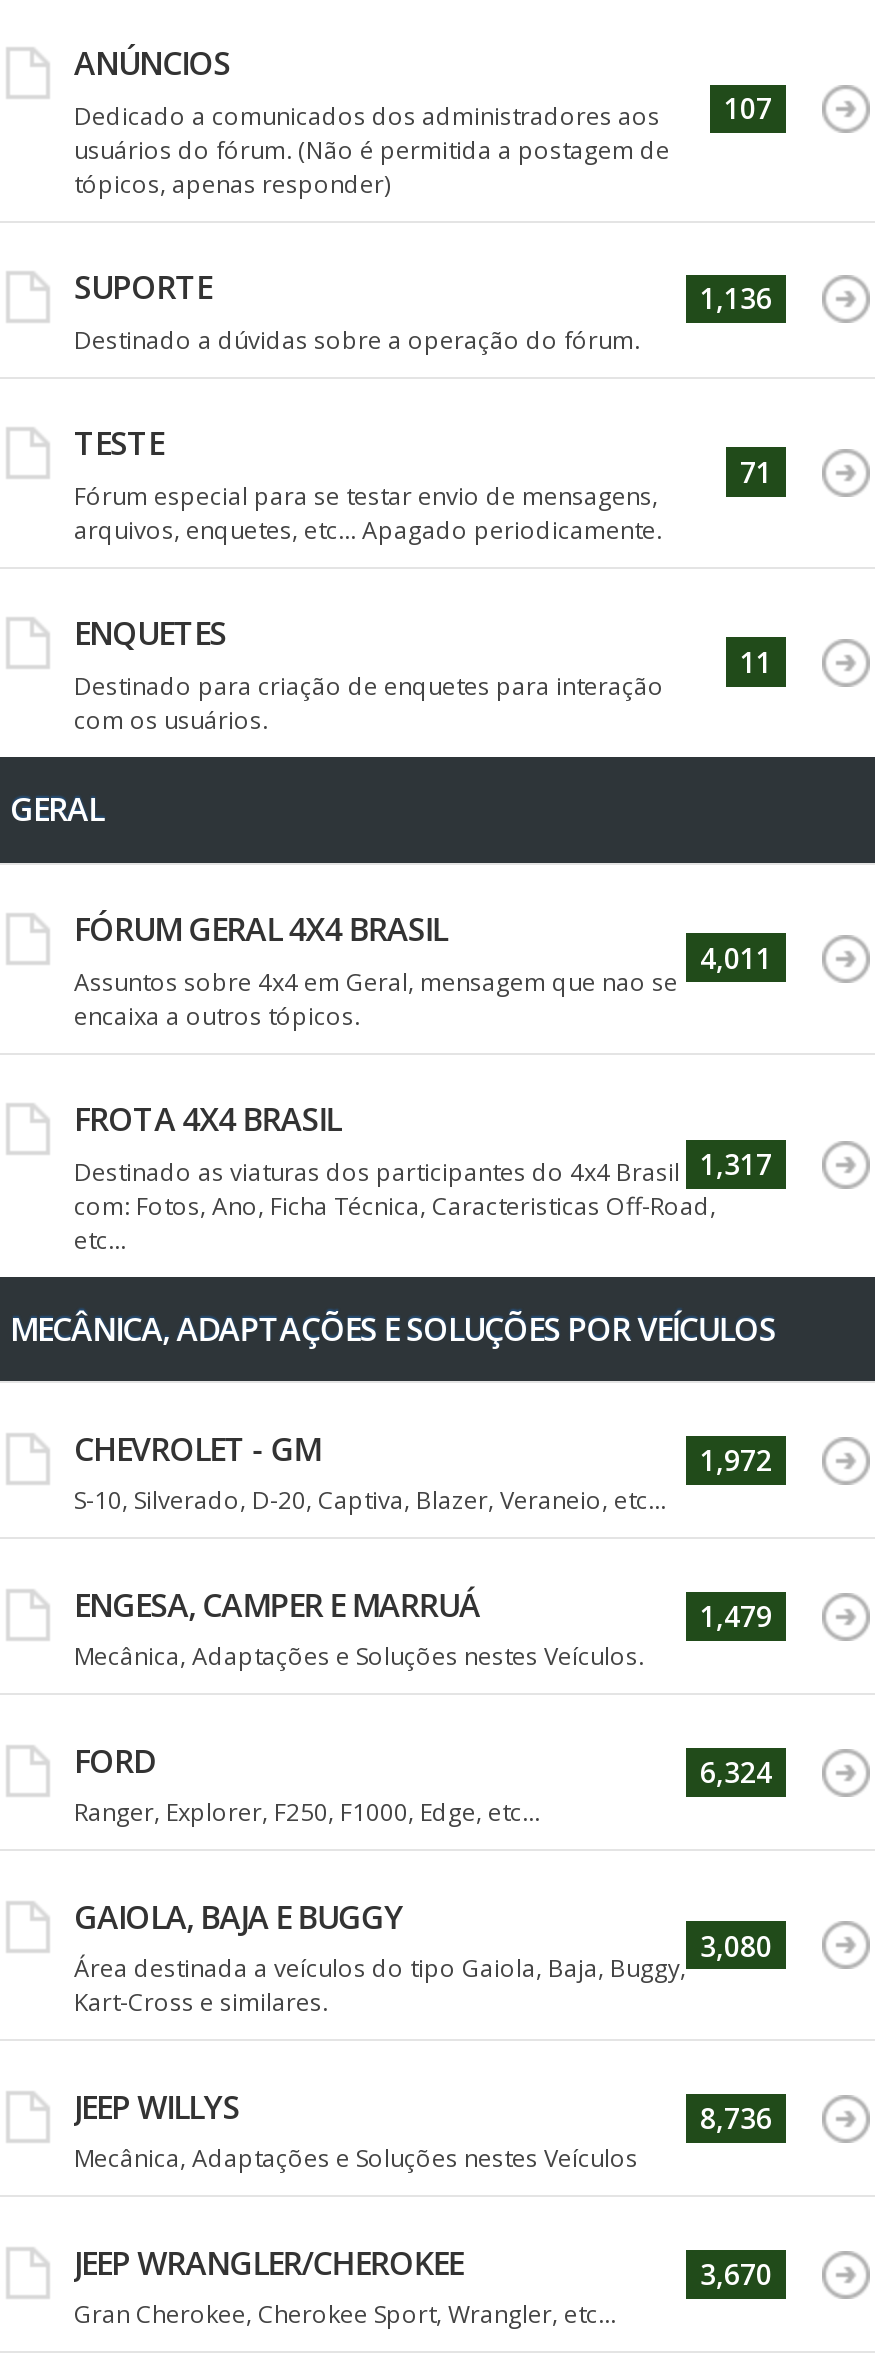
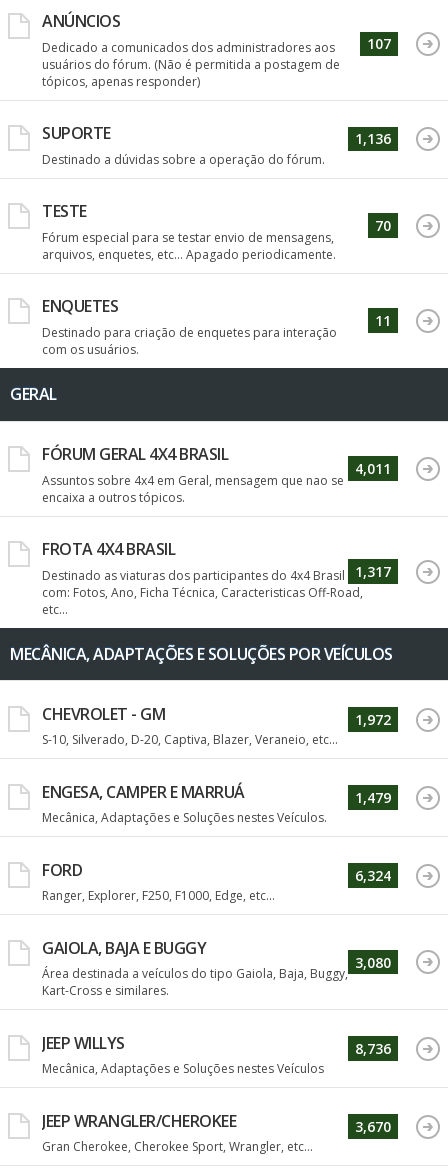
- 71
+ 70
